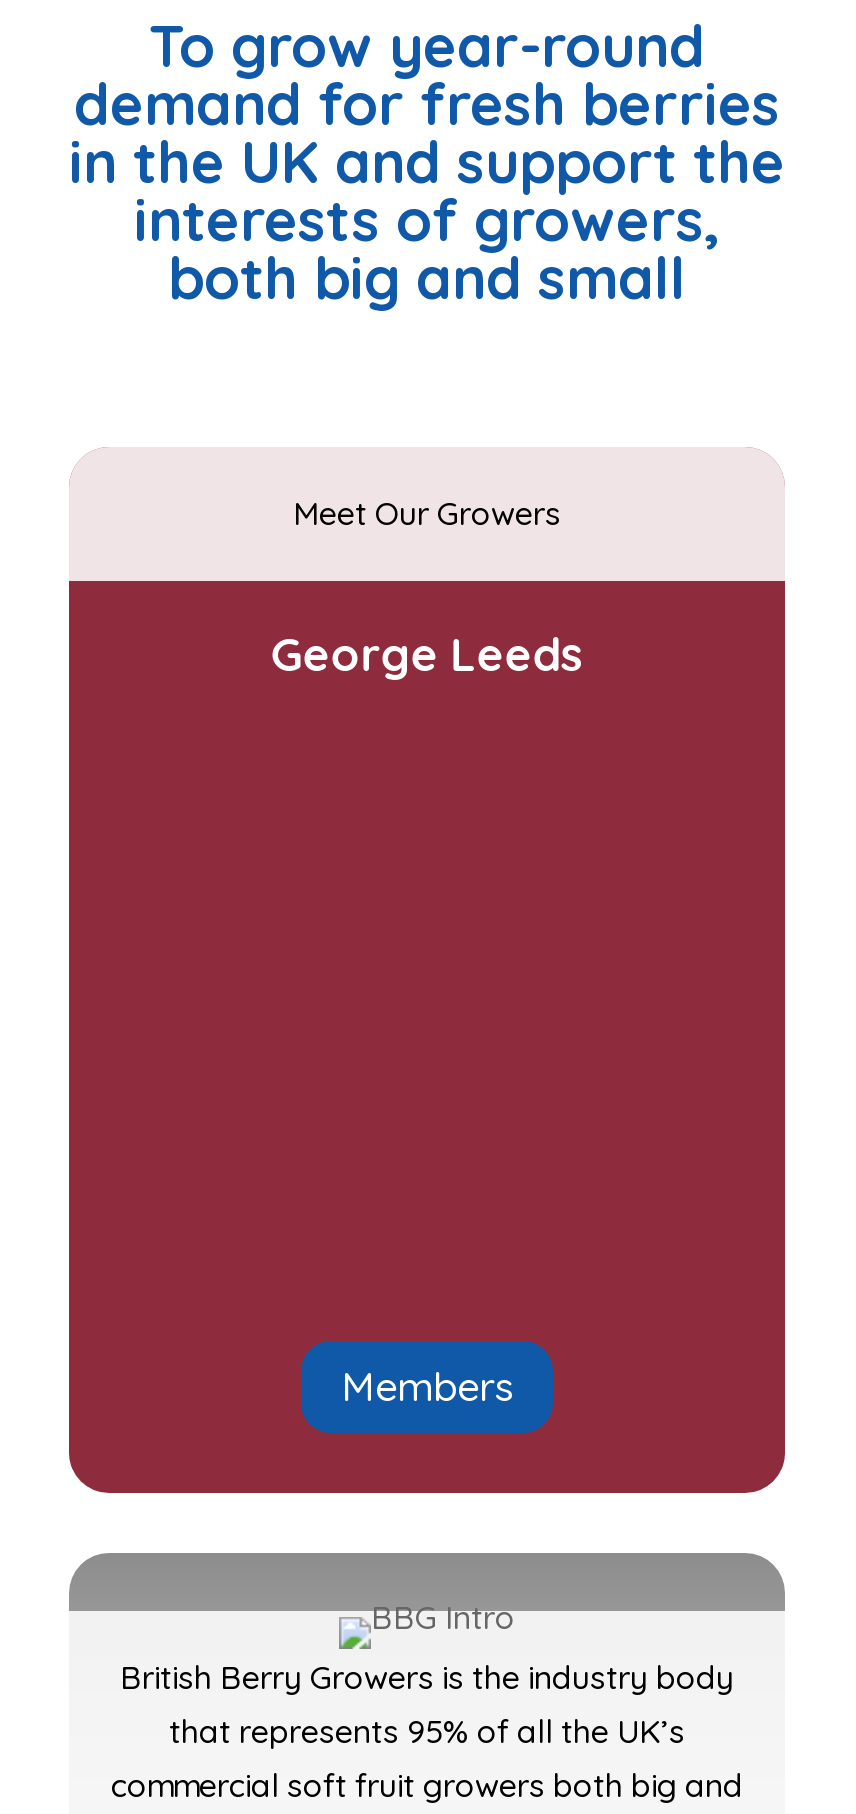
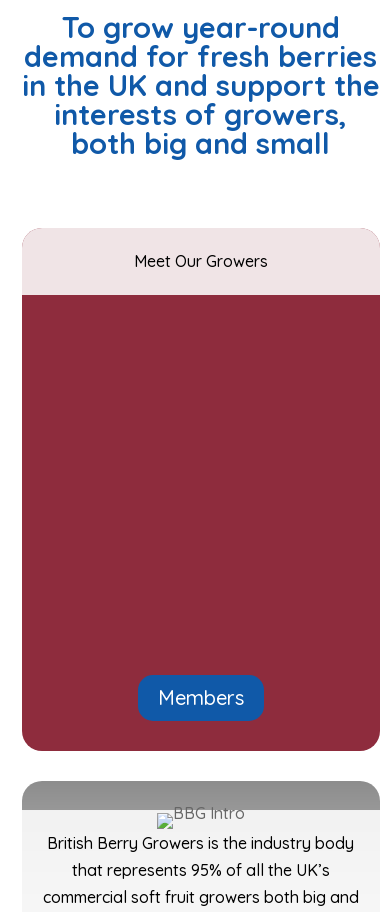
- George Leeds
